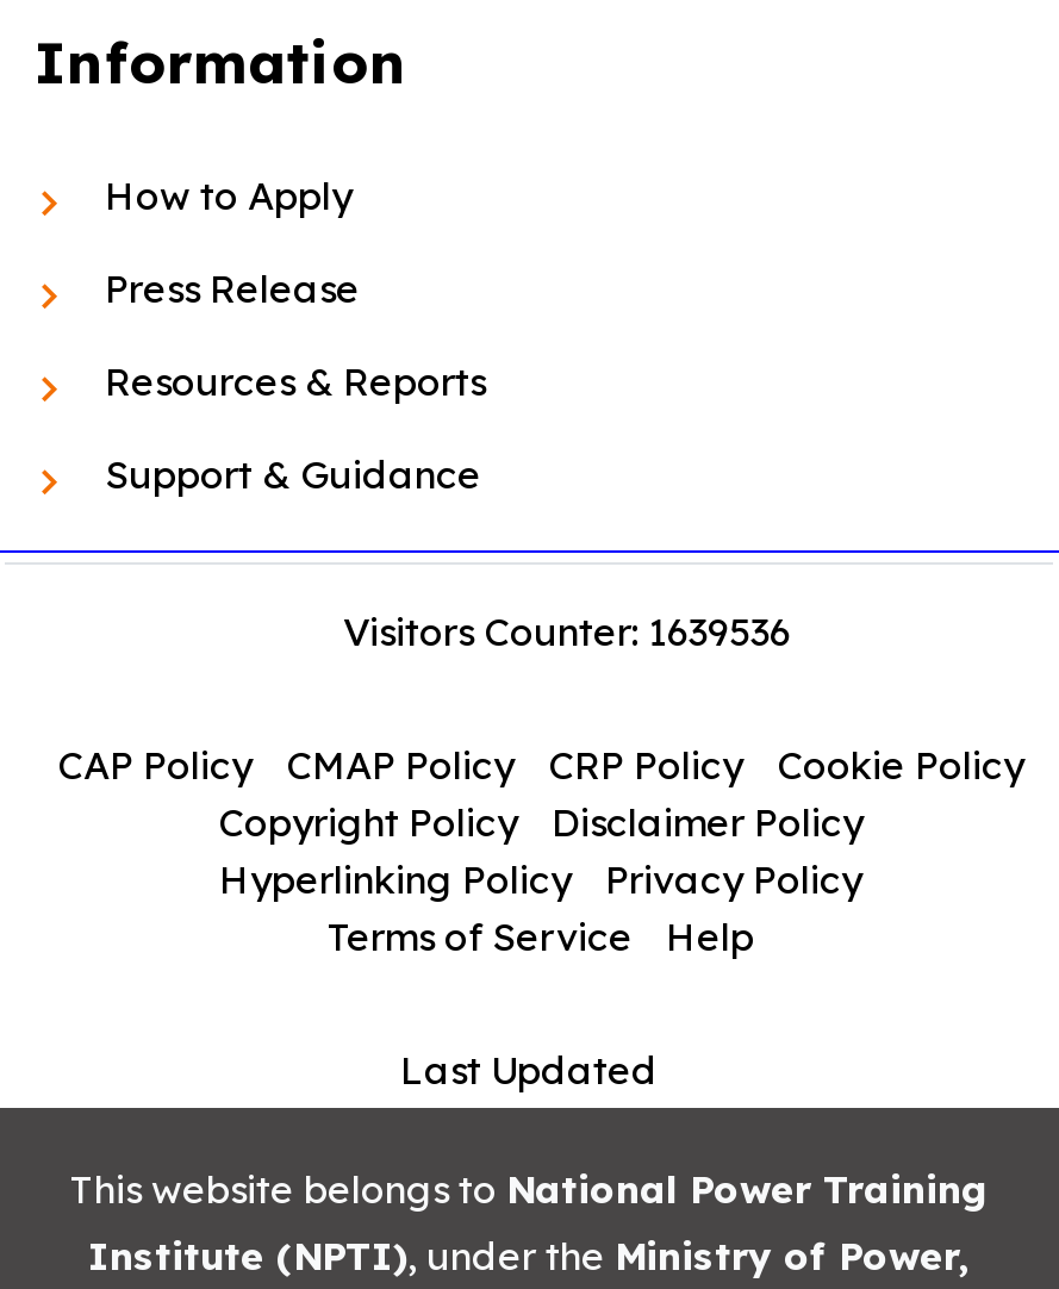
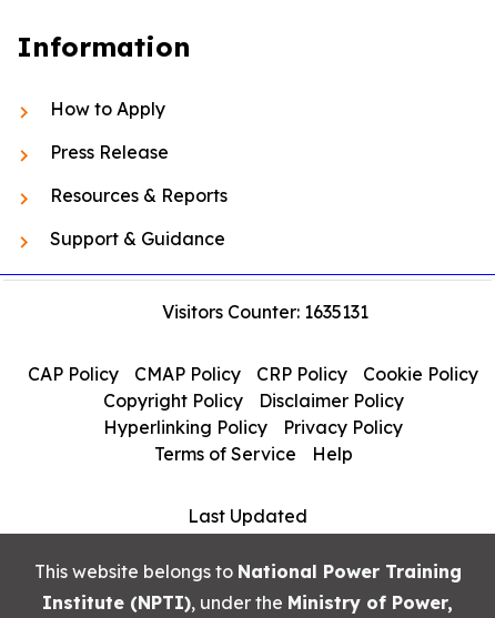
- Visitors Counter: 1639536
+ Visitors Counter: 1635131
